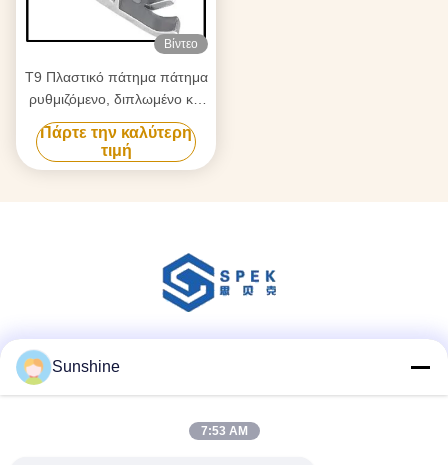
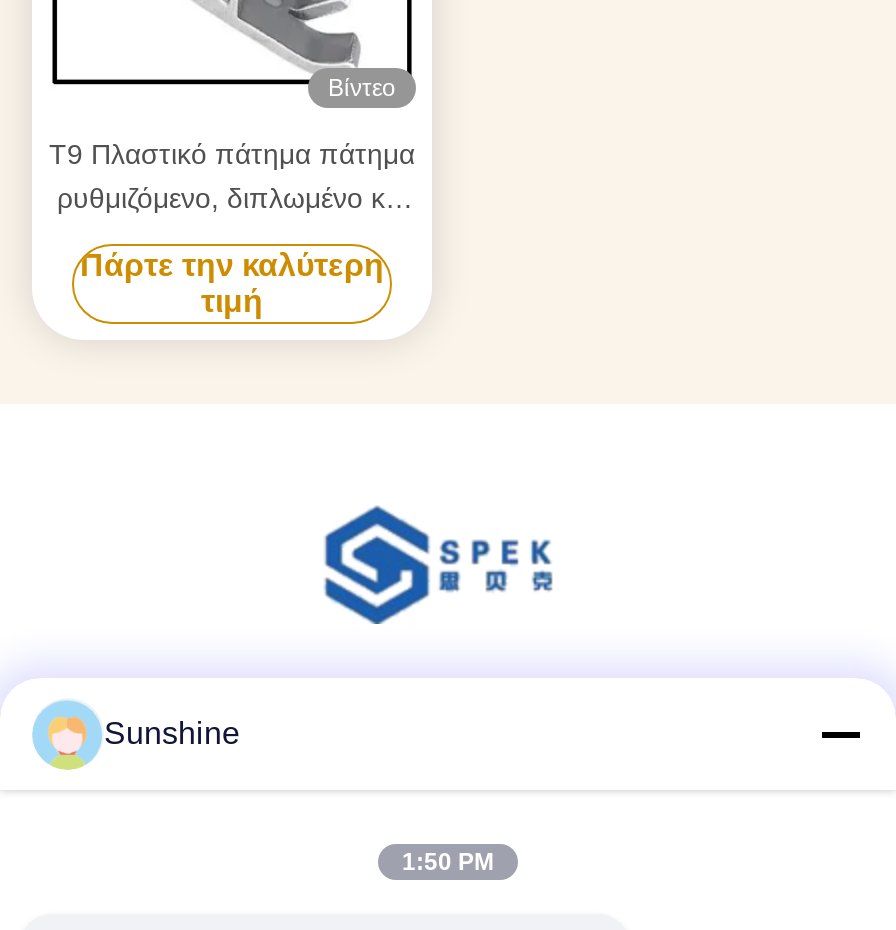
- 7:53 AM
+ 1:50 PM
